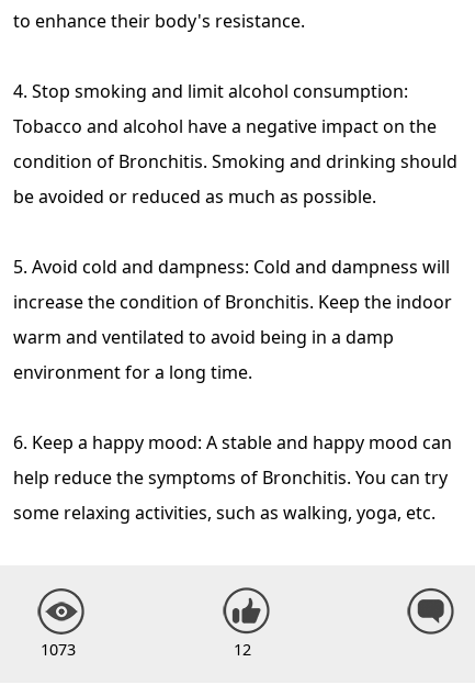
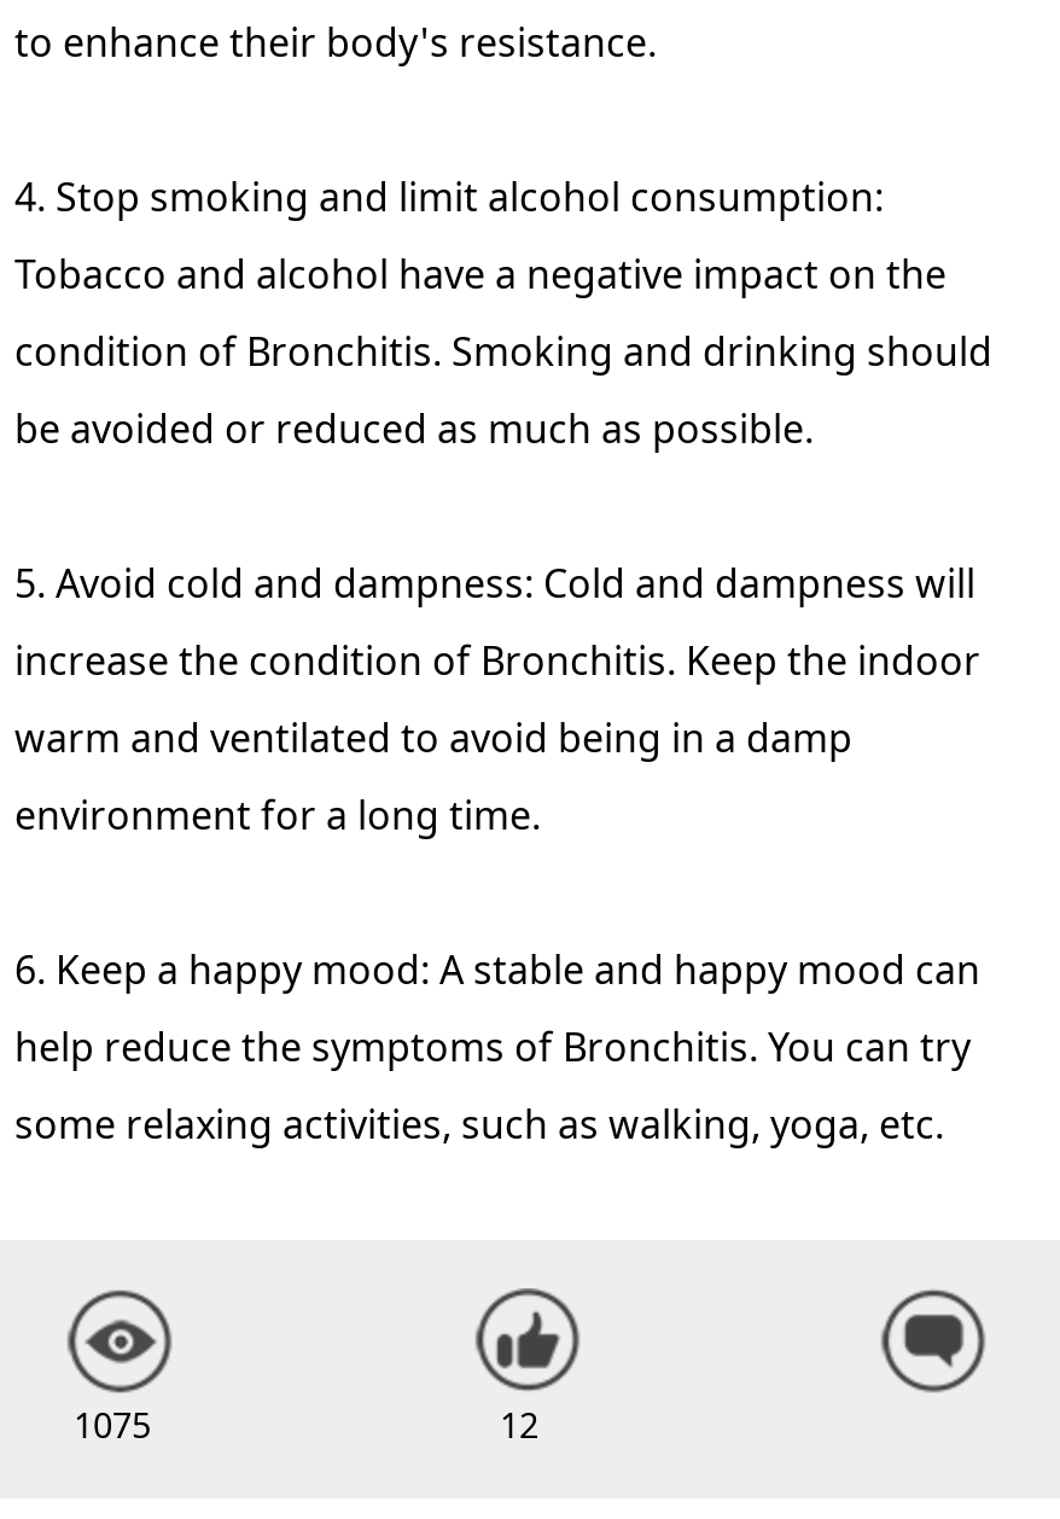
- 1073
+ 1075
